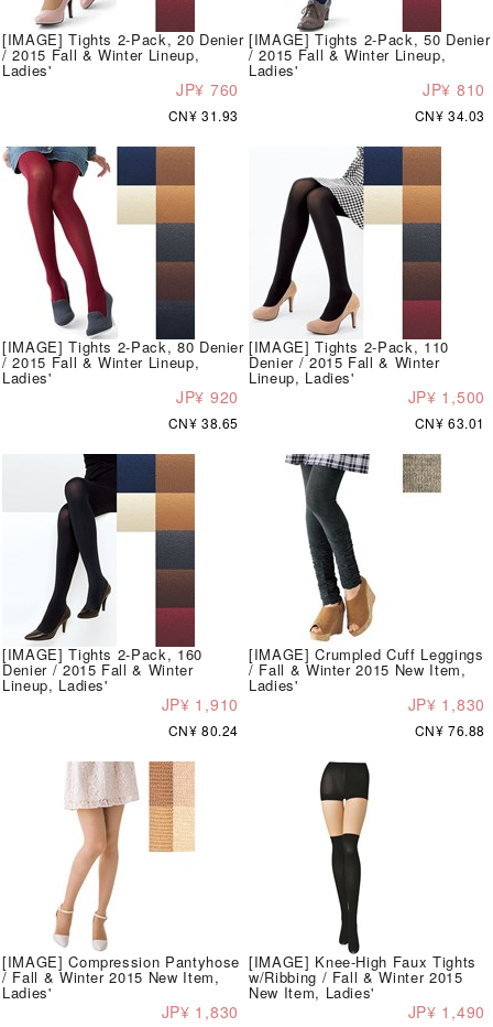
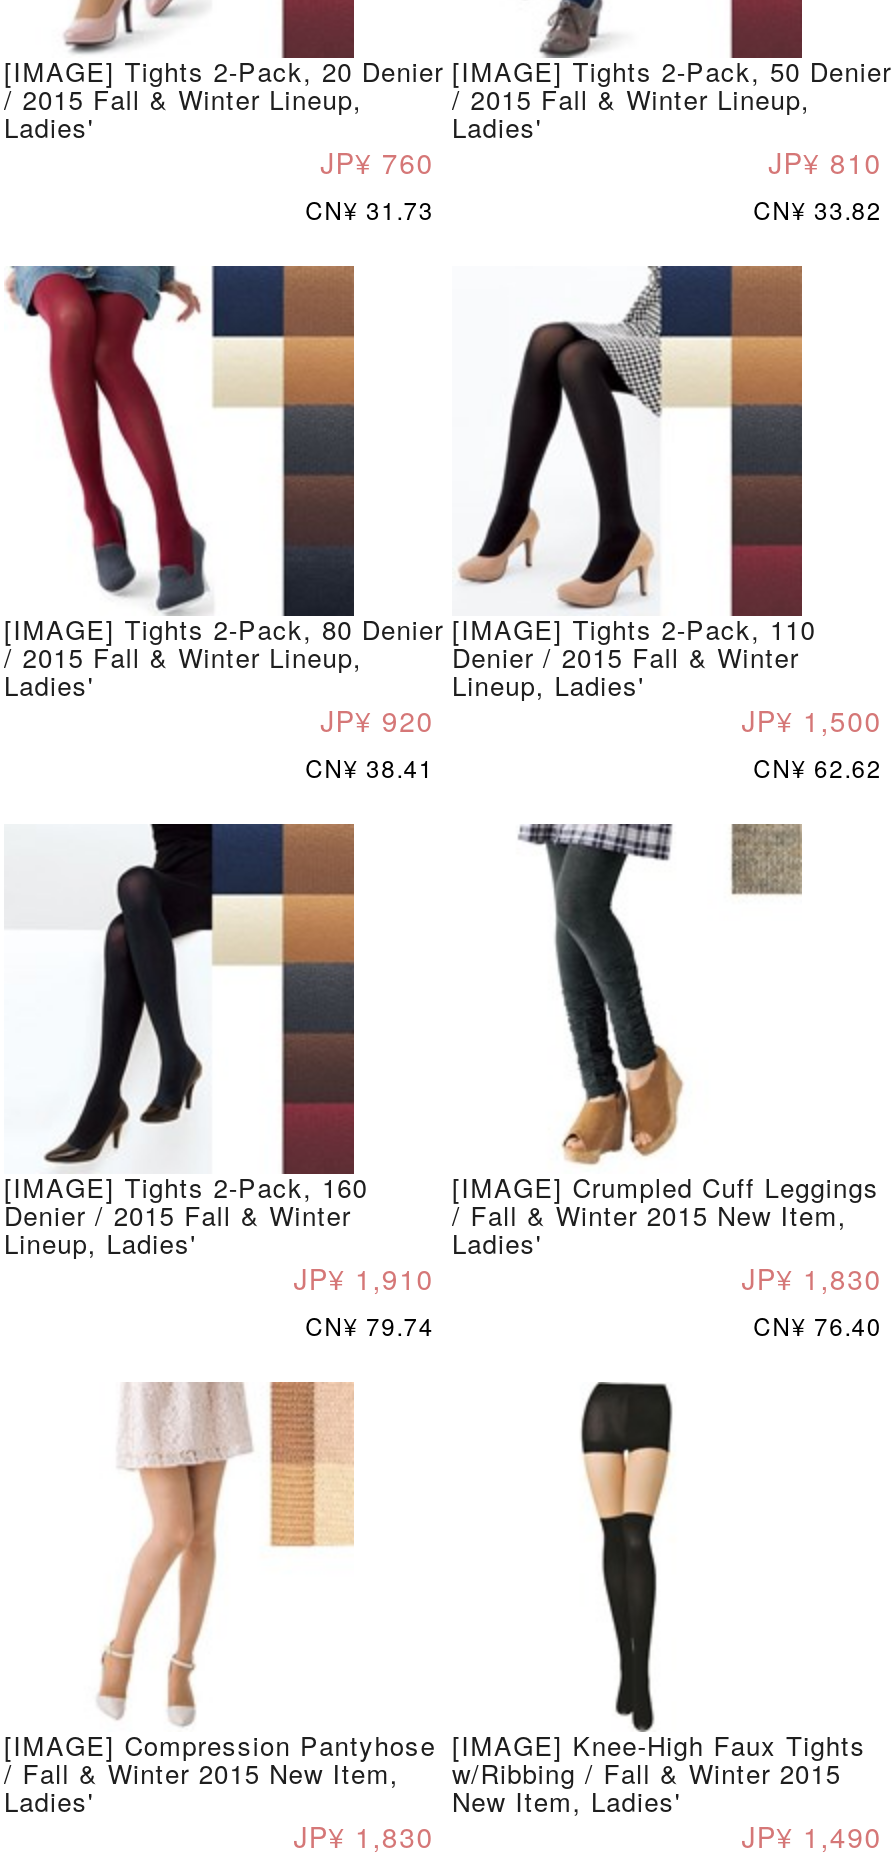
- CN¥ 31.93
+ CN¥ 31.73

- CN¥ 34.03
+ CN¥ 33.82

- CN¥ 38.65
+ CN¥ 38.41

- CN¥ 63.01
+ CN¥ 62.62

- CN¥ 80.24
+ CN¥ 79.74

- CN¥ 76.88
+ CN¥ 76.40
